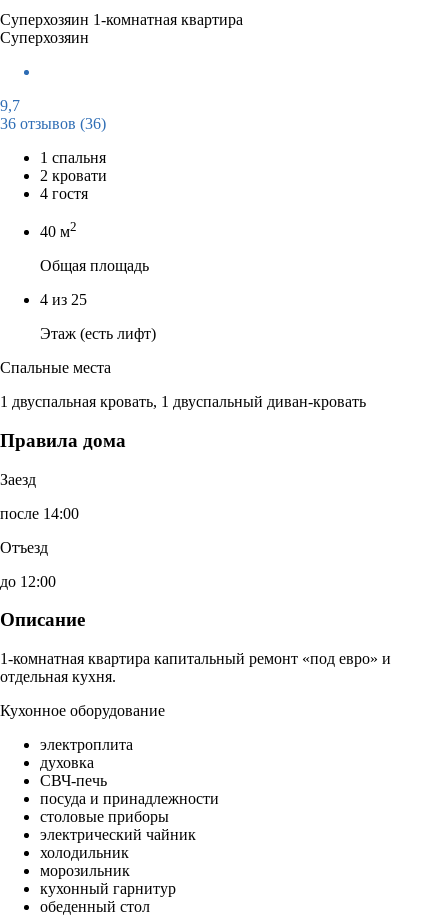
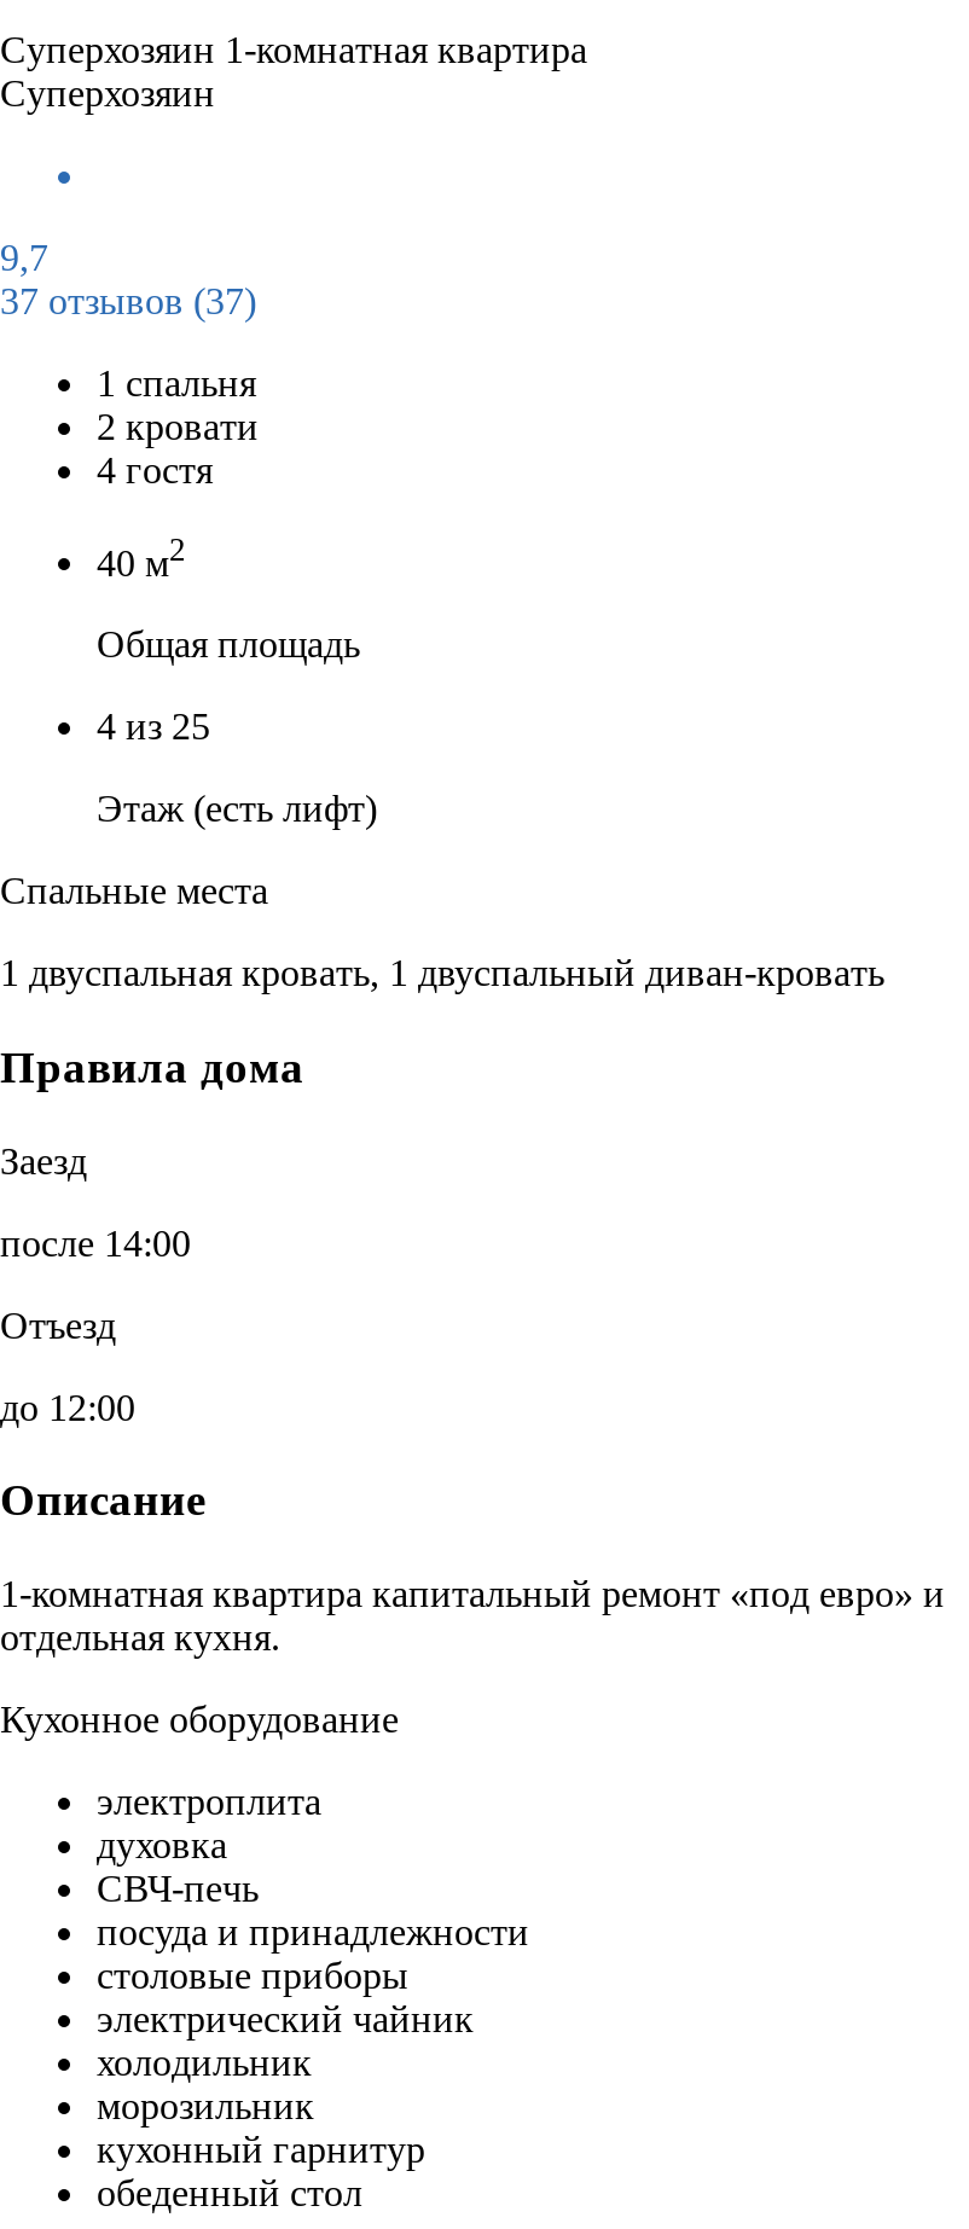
- 36 отзывов (36)
+ 37 отзывов (37)
